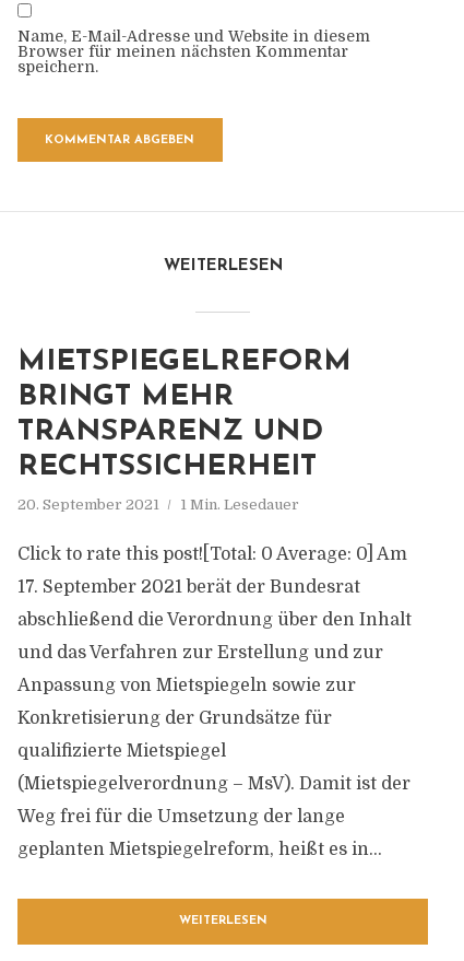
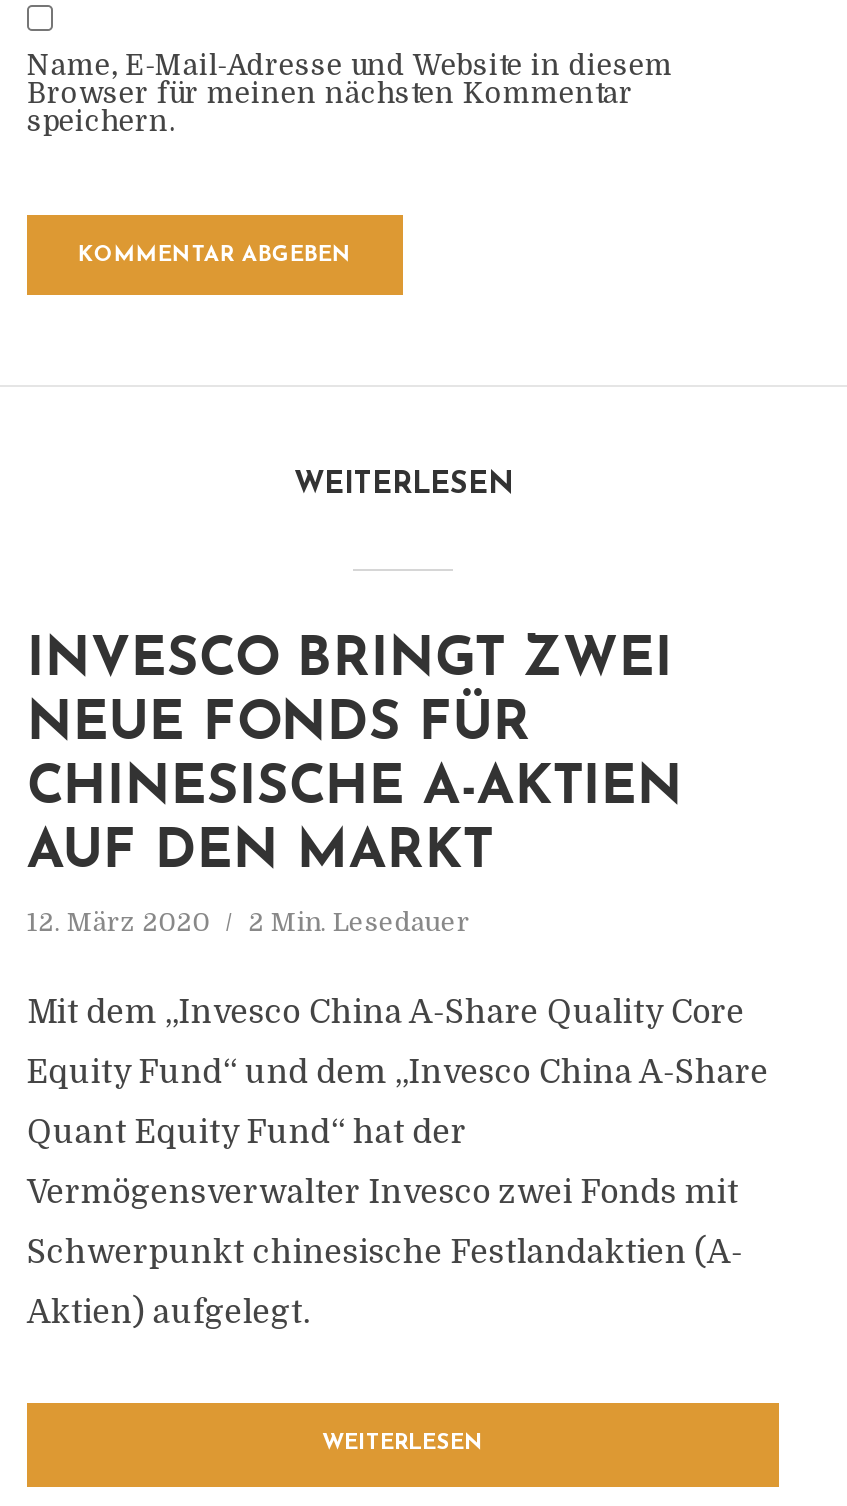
- MIETSPIEGELREFORM
- BRINGT MEHR
- TRANSPARENZ UND
- RECHTSSICHERHEIT
- 20. September 2021
- 1 Min. Lesedauer
- Click to rate this post![Total: 0 Average: 0] Am
- 17. September 2021 berät der Bundesrat
- abschließend die Verordnung über den Inhalt
- und das Verfahren zur Erstellung und zur
- Anpassung von Mietspiegeln sowie zur
- Konkretisierung der Grundsätze für
- qualifizierte Mietspiegel
- (Mietspiegelverordnung – MsV). Damit ist der
- Weg frei für die Umsetzung der lange
- geplanten Mietspiegelreform, heißt es in...
+ INVESCO BRINGT ZWEI
+ NEUE FONDS FÜR
+ CHINESISCHE A-AKTIEN
+ AUF DEN MARKT
+ 12. März 2020
+ 2 Min. Lesedauer
+ Mit dem „Invesco China A-Share Quality Core
+ Equity Fund“ und dem „Invesco China A-Share
+ Quant Equity Fund“ hat der
+ Vermögensverwalter Invesco zwei Fonds mit
+ Schwerpunkt chinesische Festlandaktien (A-
+ Aktien) aufgelegt.
